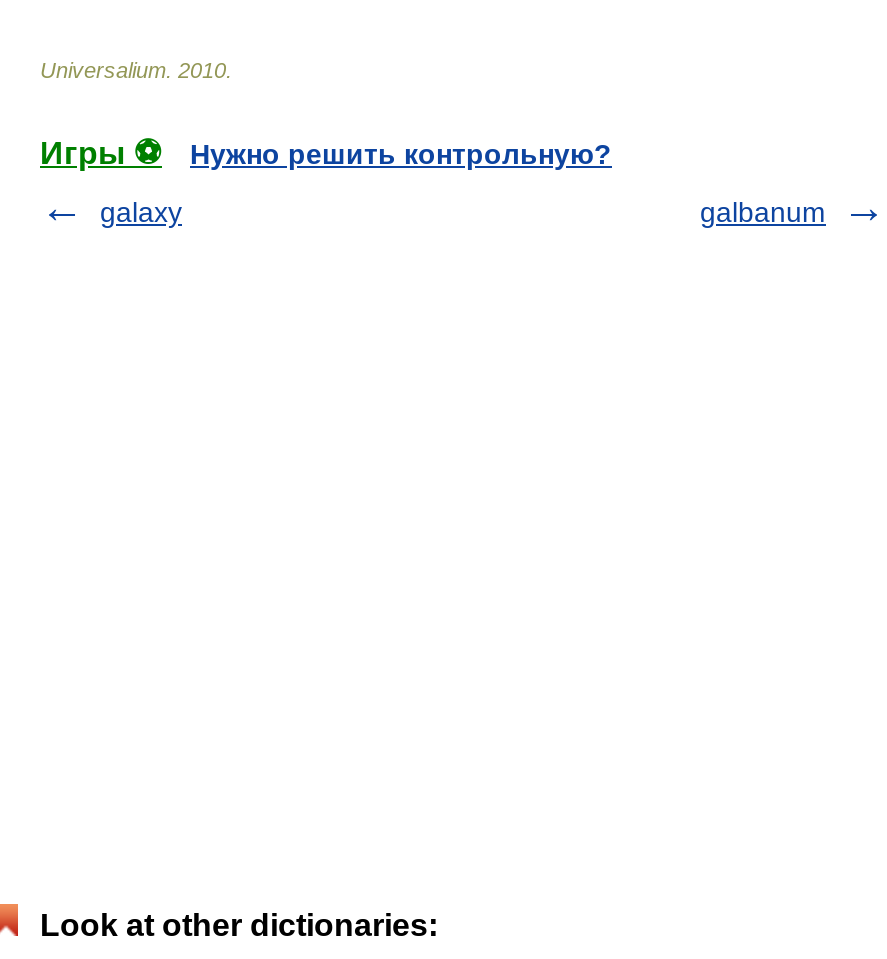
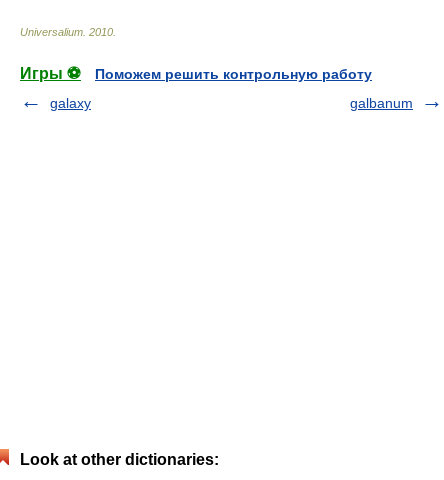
- Нужно решить контрольную?
+ Поможем решить контрольную работу
